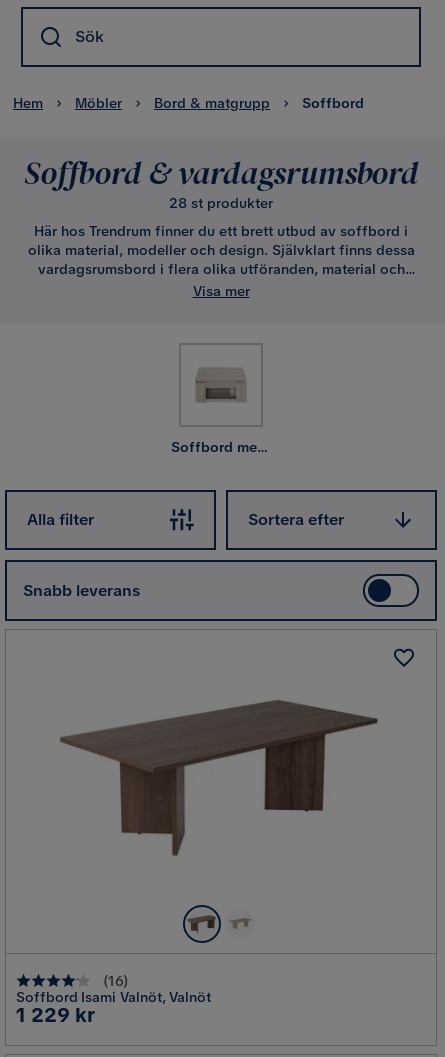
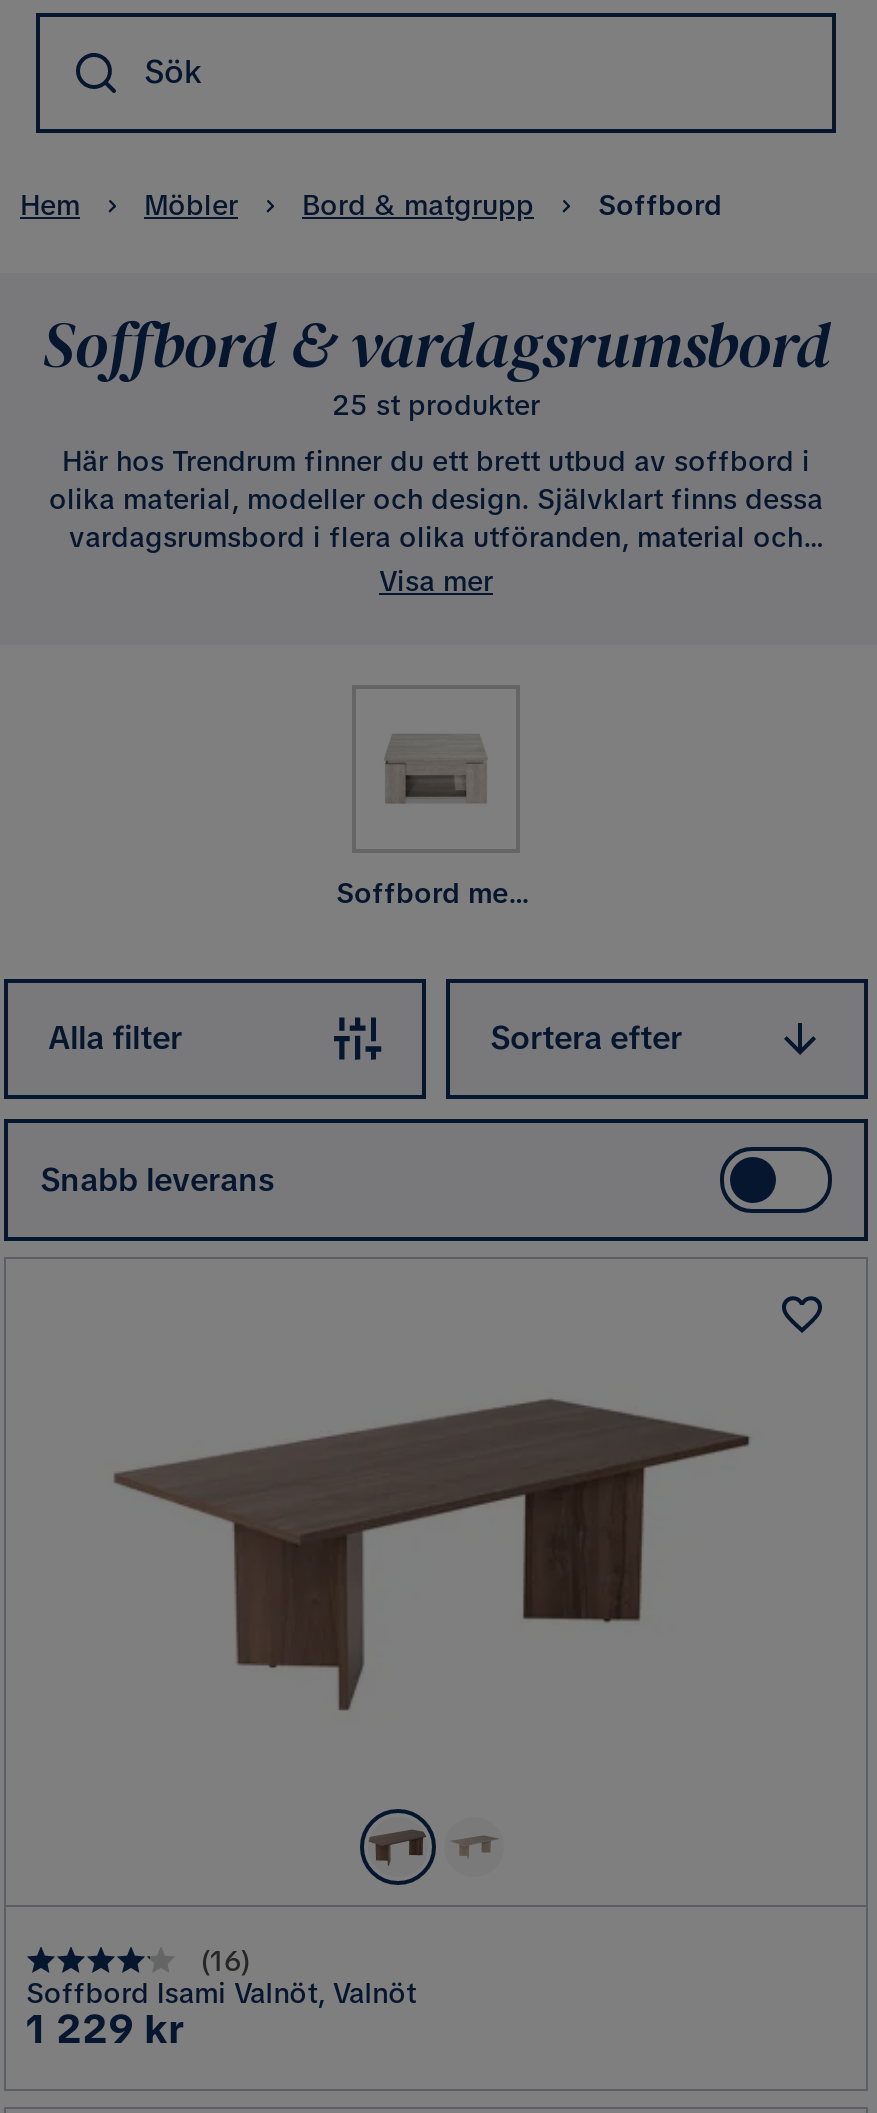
- 28 st produkter
+ 25 st produkter
